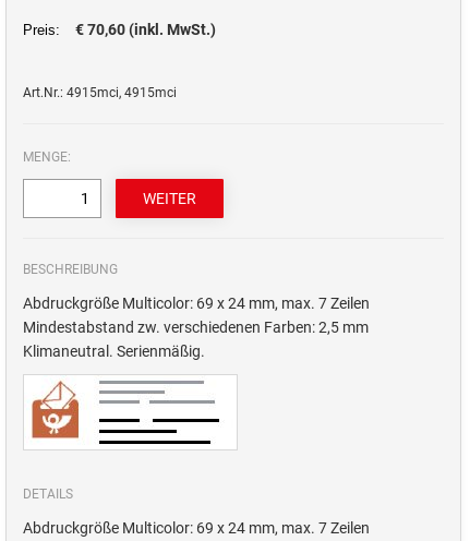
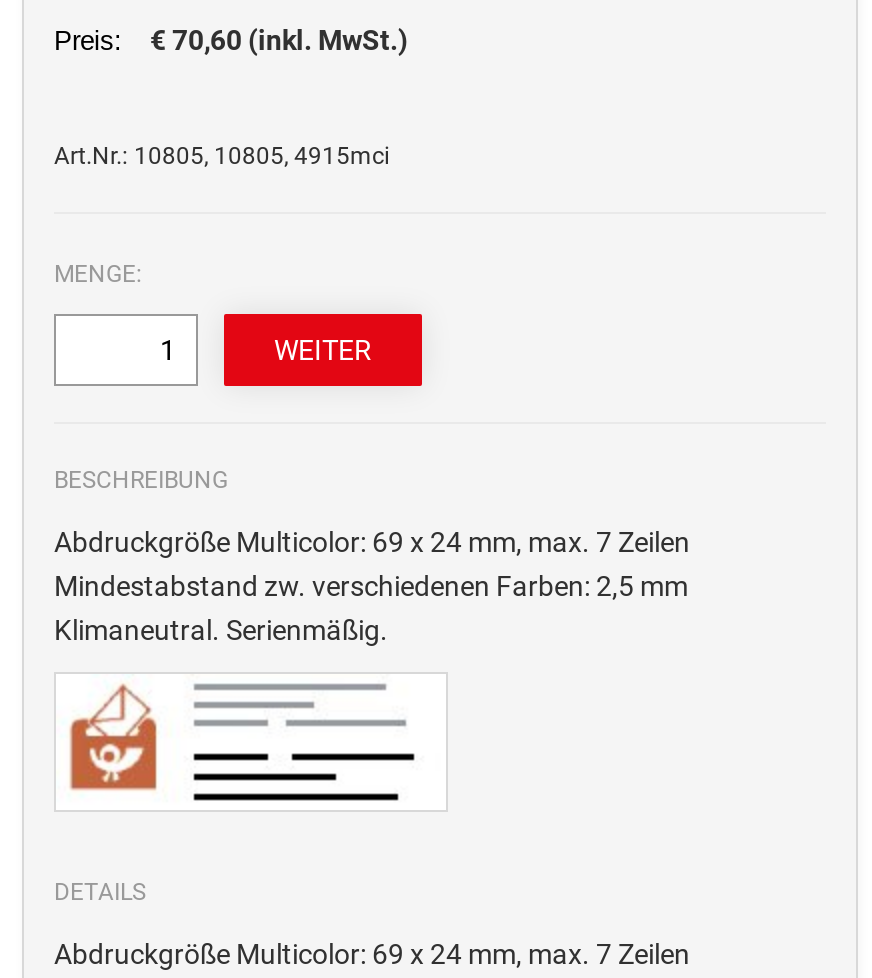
- Art.Nr.: 4915mci, 4915mci
+ Art.Nr.: 10805, 10805, 4915mci
